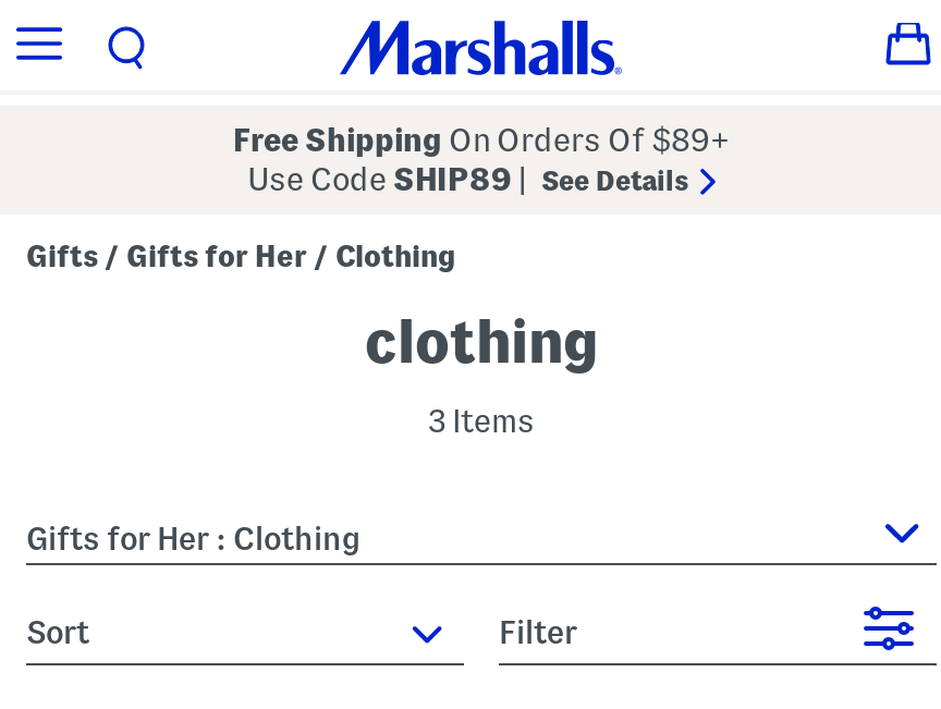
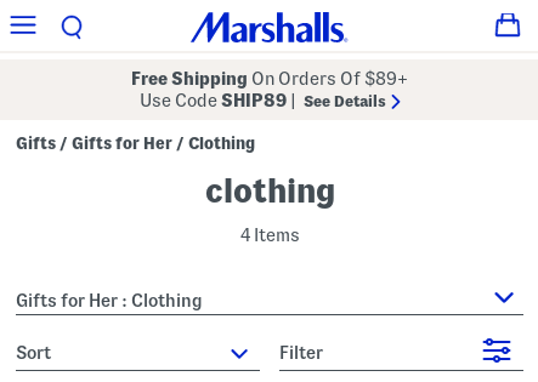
- 3 Items
+ 4 Items
